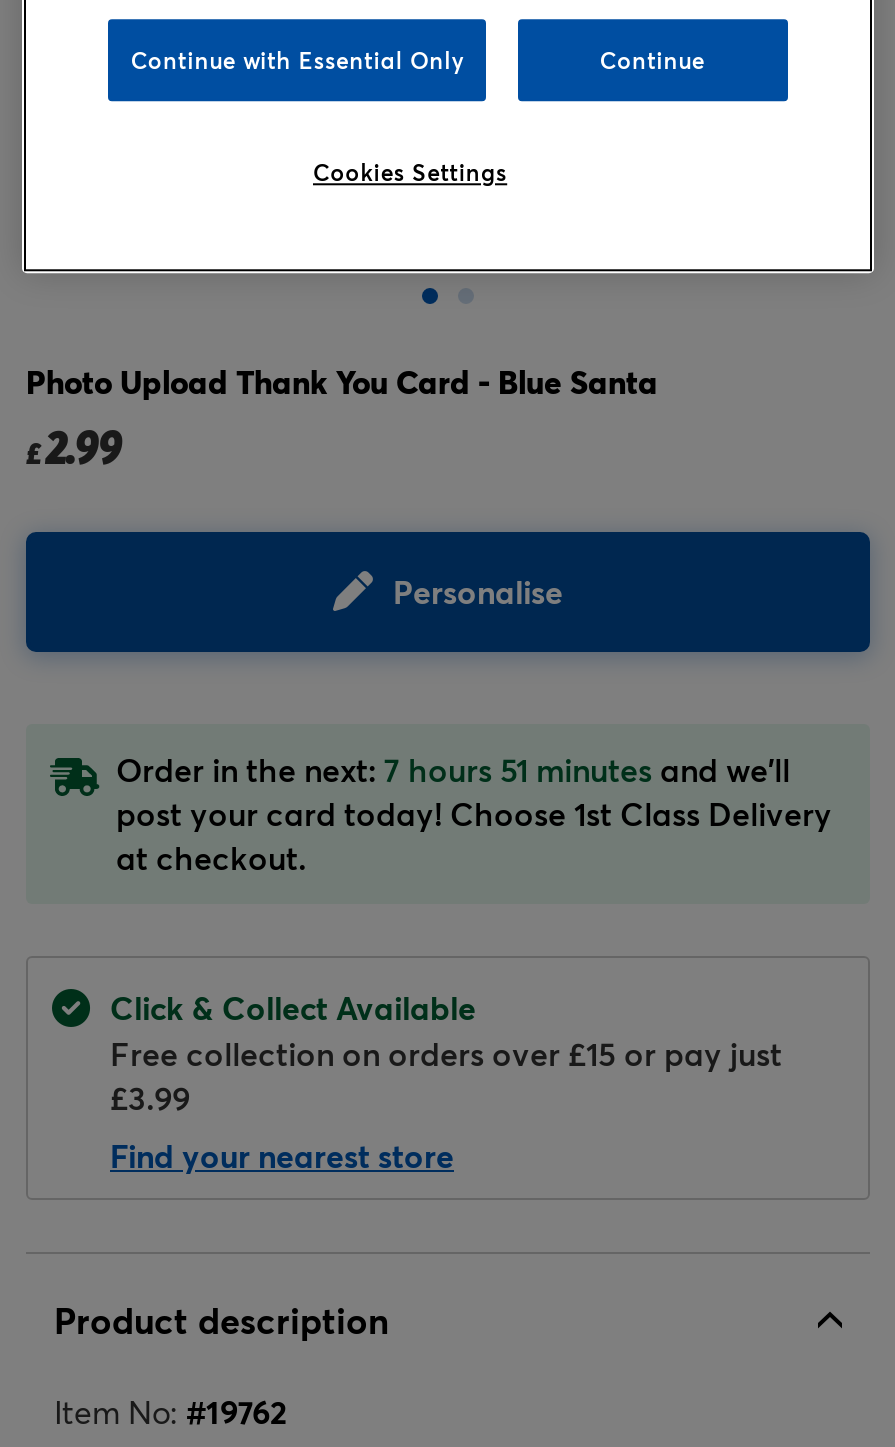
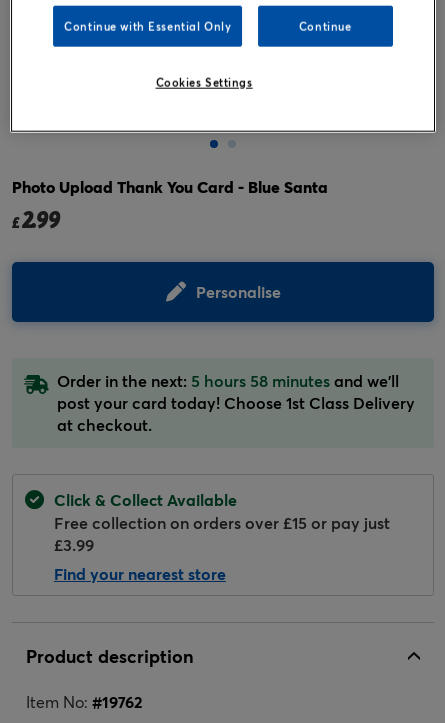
- Order in the next: 7 hours 51 minutes and we'll
+ Order in the next: 5 hours 58 minutes and we'll
